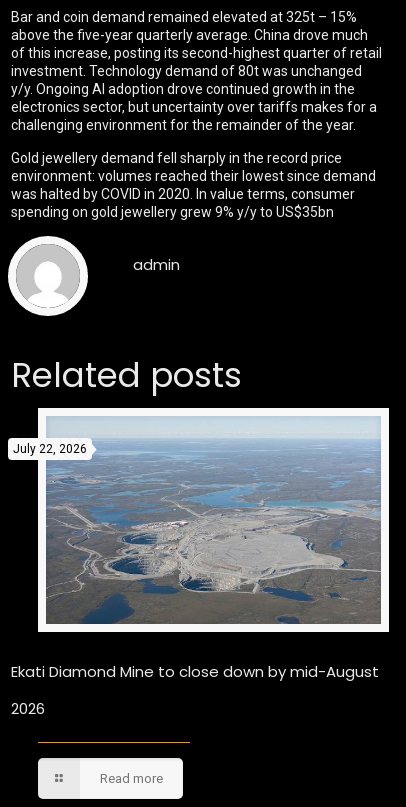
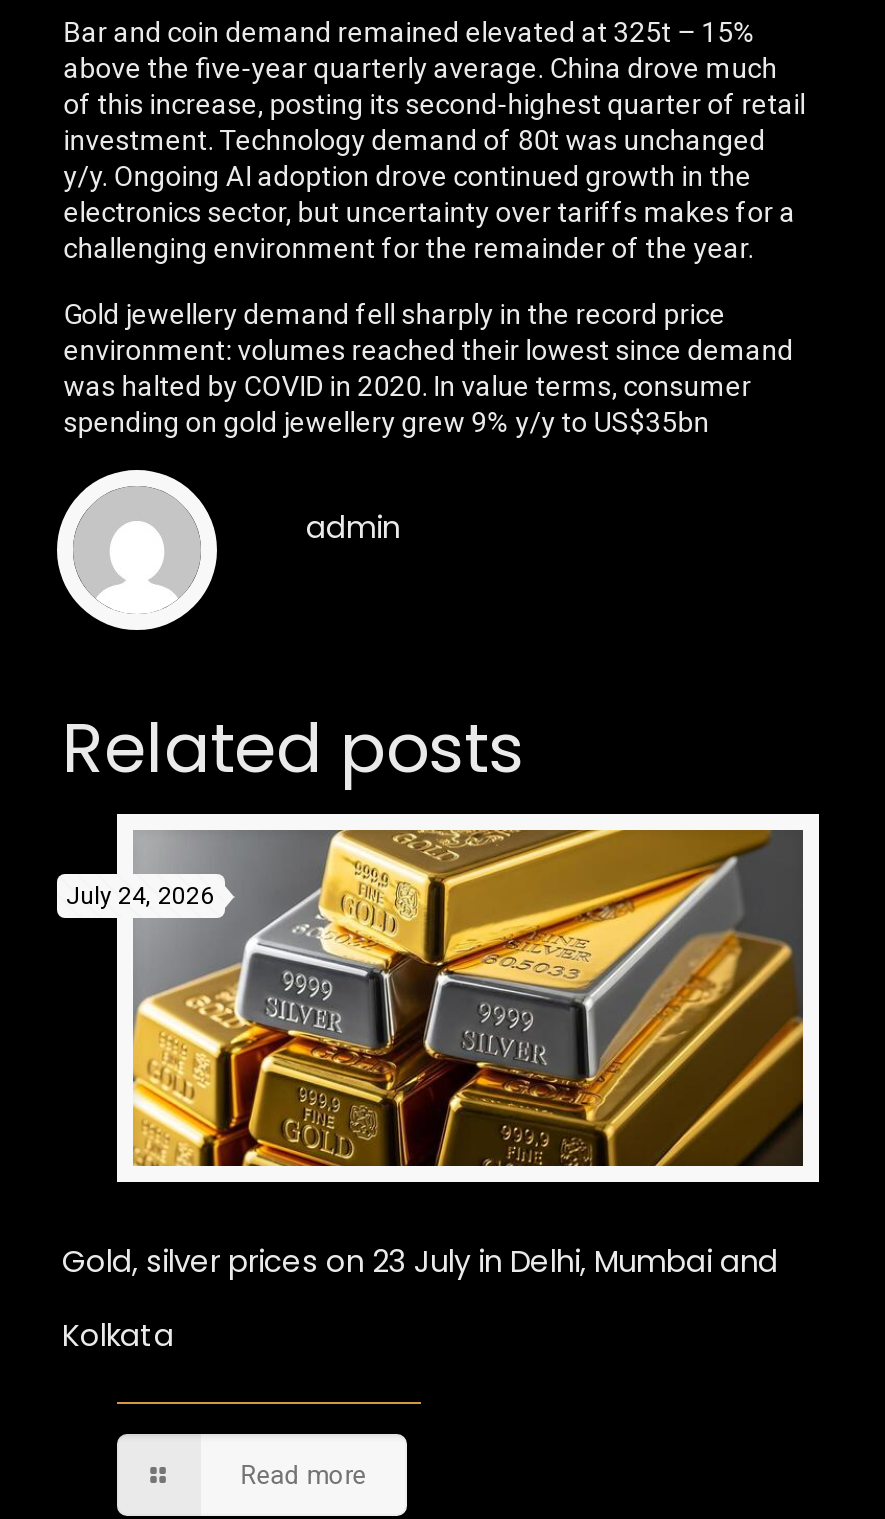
- [image]
- July 22, 2026
+ [image]
+ July 24, 2026

- Ekati Diamond Mine to close down by mid-August
+ Gold, silver prices on 23 July in Delhi, Mumbai and

- 2026
+ Kolkata
